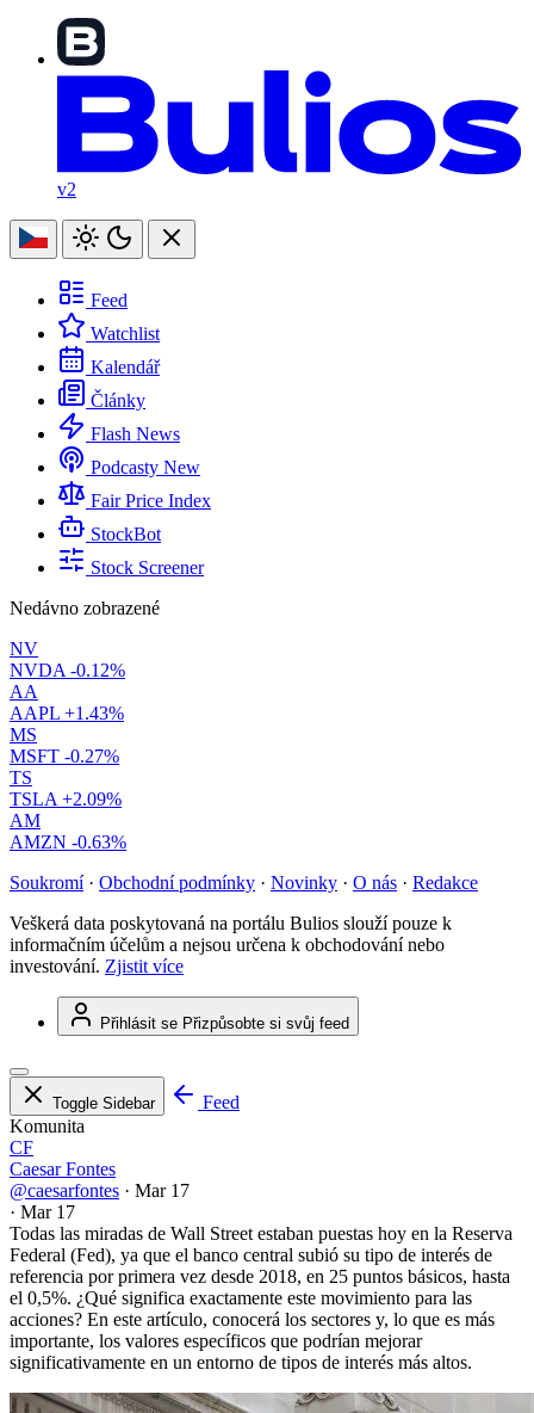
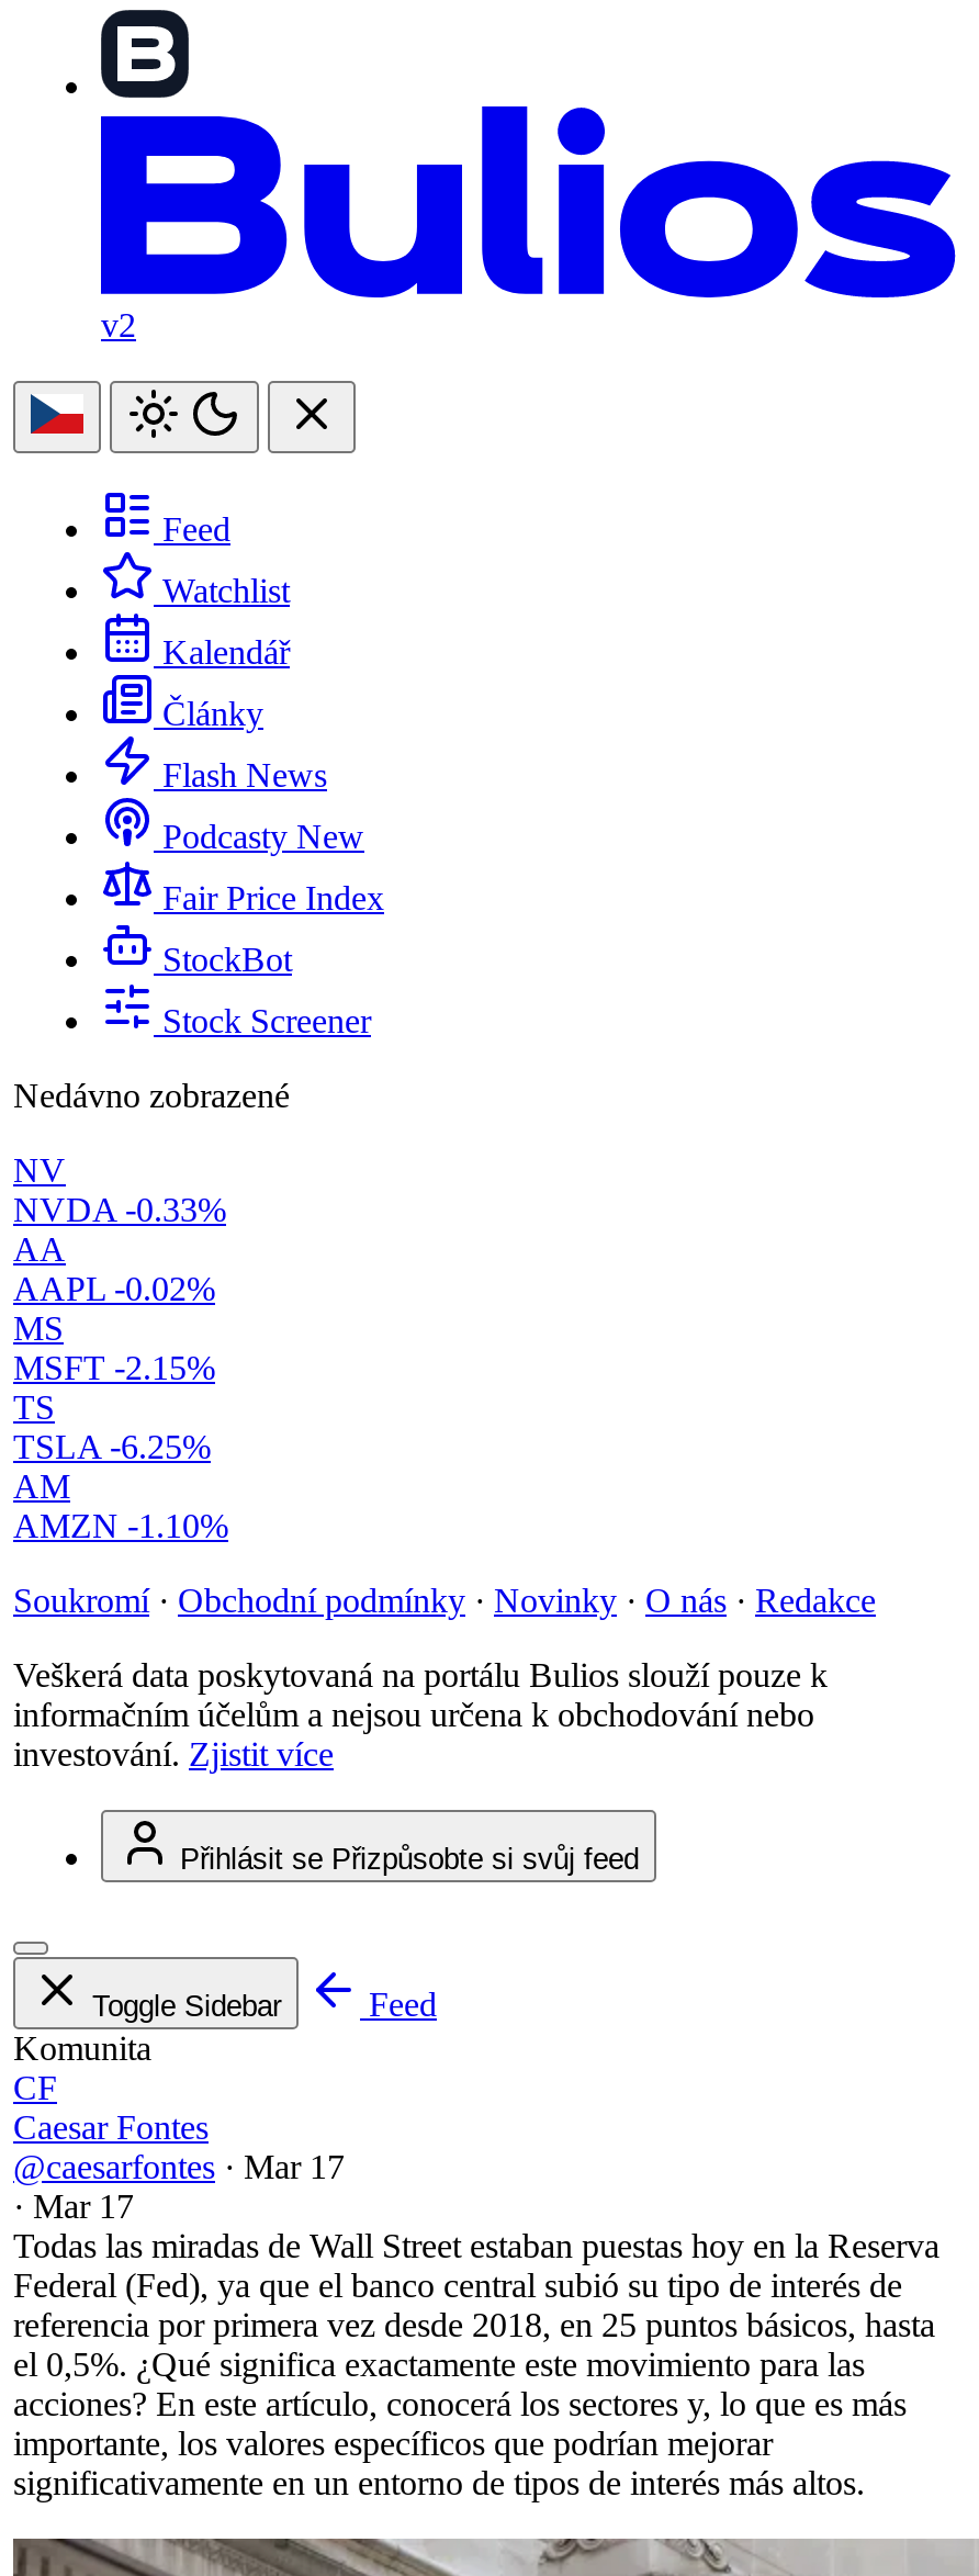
- NVDA -0.12%
+ NVDA -0.33%

- AAPL +1.43%
+ AAPL -0.02%

- MSFT -0.27%
+ MSFT -2.15%

- TSLA +2.09%
+ TSLA -6.25%

- AMZN -0.63%
+ AMZN -1.10%
